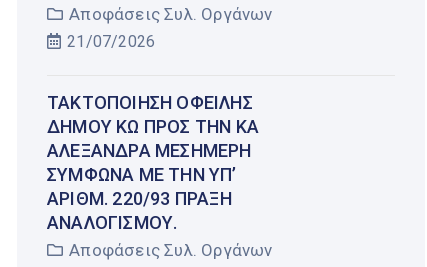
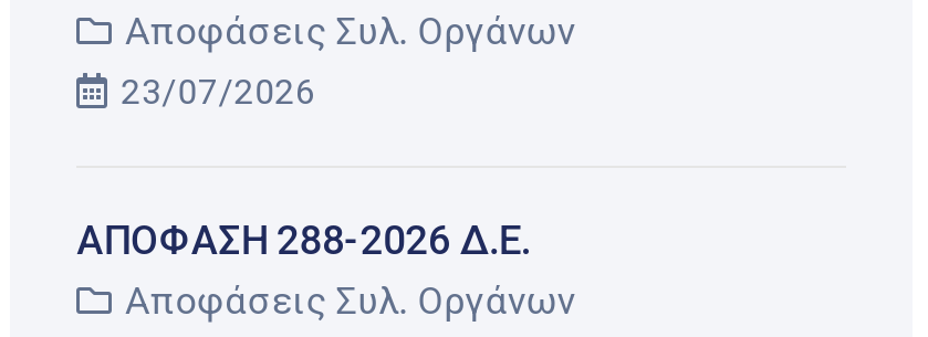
- 21/07/2026
+ 23/07/2026

- ΤΑΚΤΟΠΟΊΗΣΗ ΟΦΕΙΛΉΣ
- ΔΉΜΟΥ ΚΩ ΠΡΟΣ ΤΗΝ ΚΑ
- ΑΛΕΞΆΝΔΡΑ ΜΕΣΗΜΈΡΗ
- ΣΎΜΦΩΝΑ ΜΕ ΤΗΝ ΥΠ’
- ΑΡΙΘΜ. 220/93 ΠΡΆΞΗ
- ΑΝΑΛΟΓΙΣΜΟΎ.
+ ΑΠΌΦΑΣΗ 288-2026 Δ.Ε.
